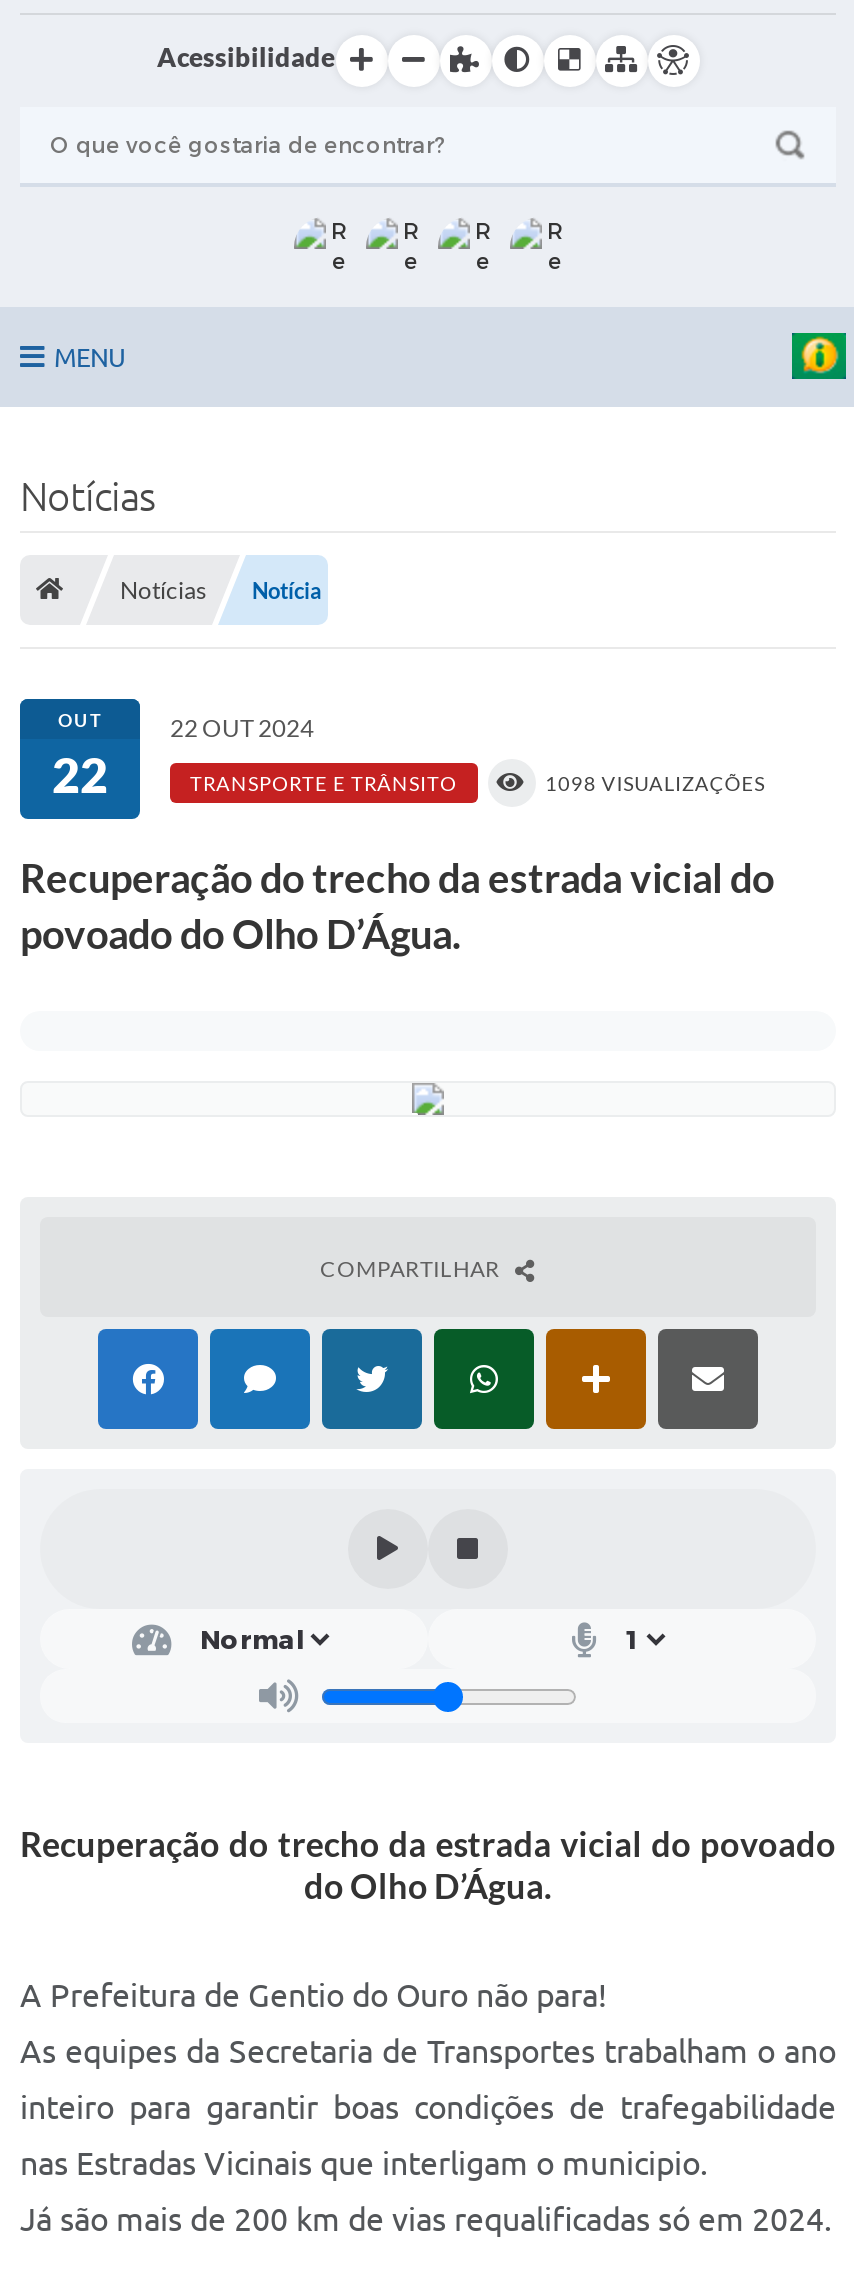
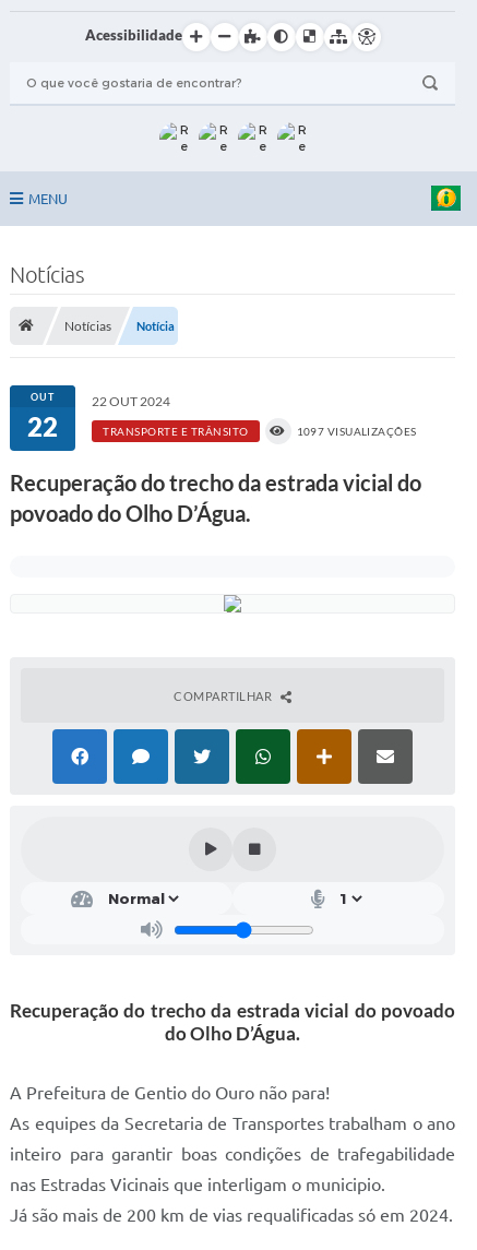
- 1098 VISUALIZAÇÕES
+ 1097 VISUALIZAÇÕES
